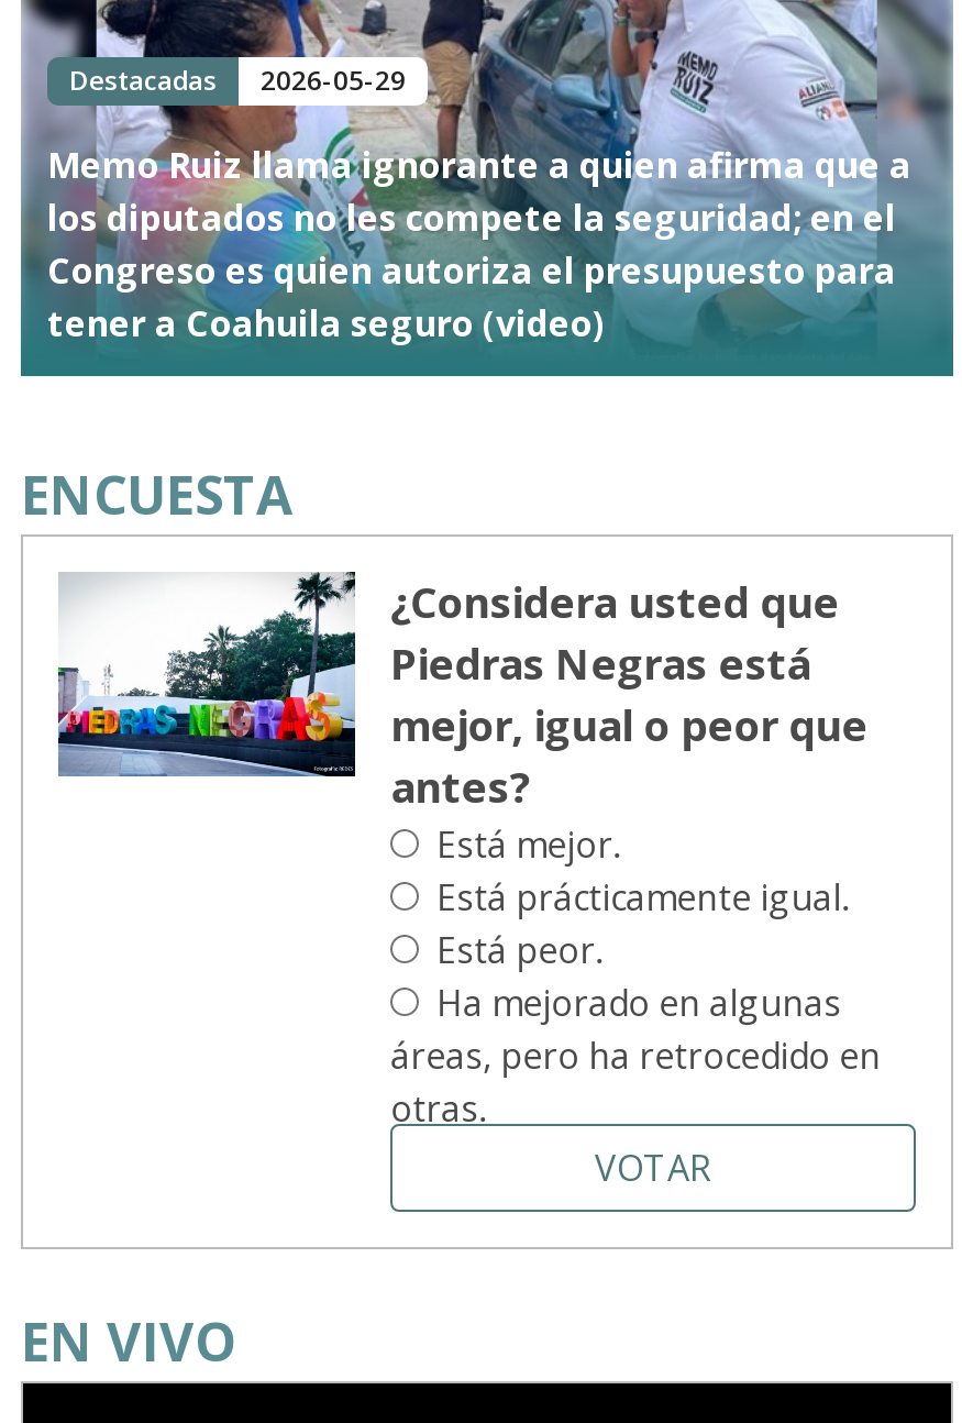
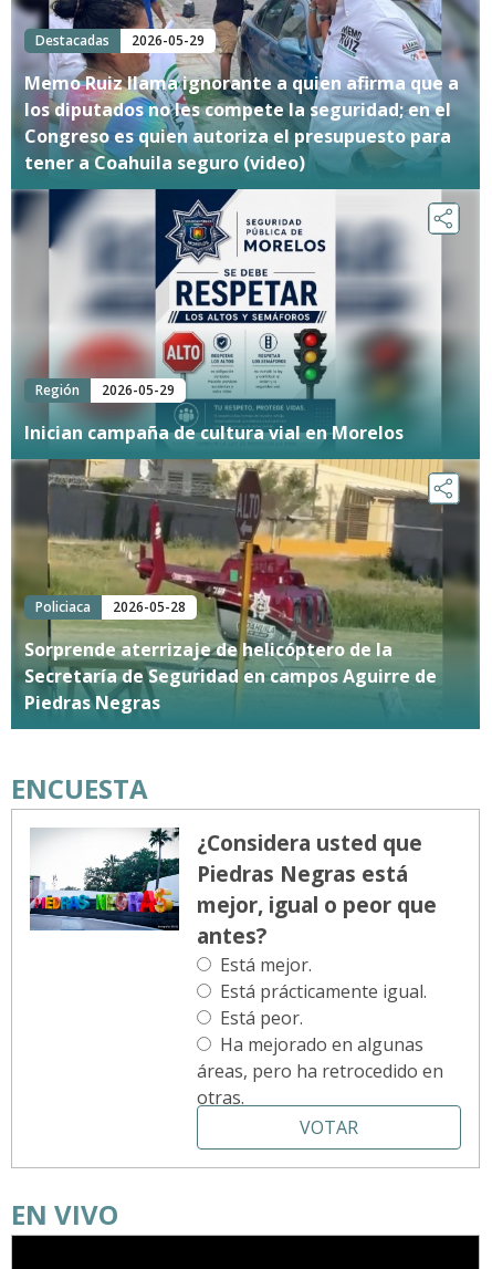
+ [image]
+ Región
+ 2026-05-29
+ Inician campaña de cultura vial en Morelos

+ Policiaca
+ 2026-05-28
+ Sorprende aterrizaje de helicóptero de la
+ Secretaría de Seguridad en campos Aguirre de
+ Piedras Negras
